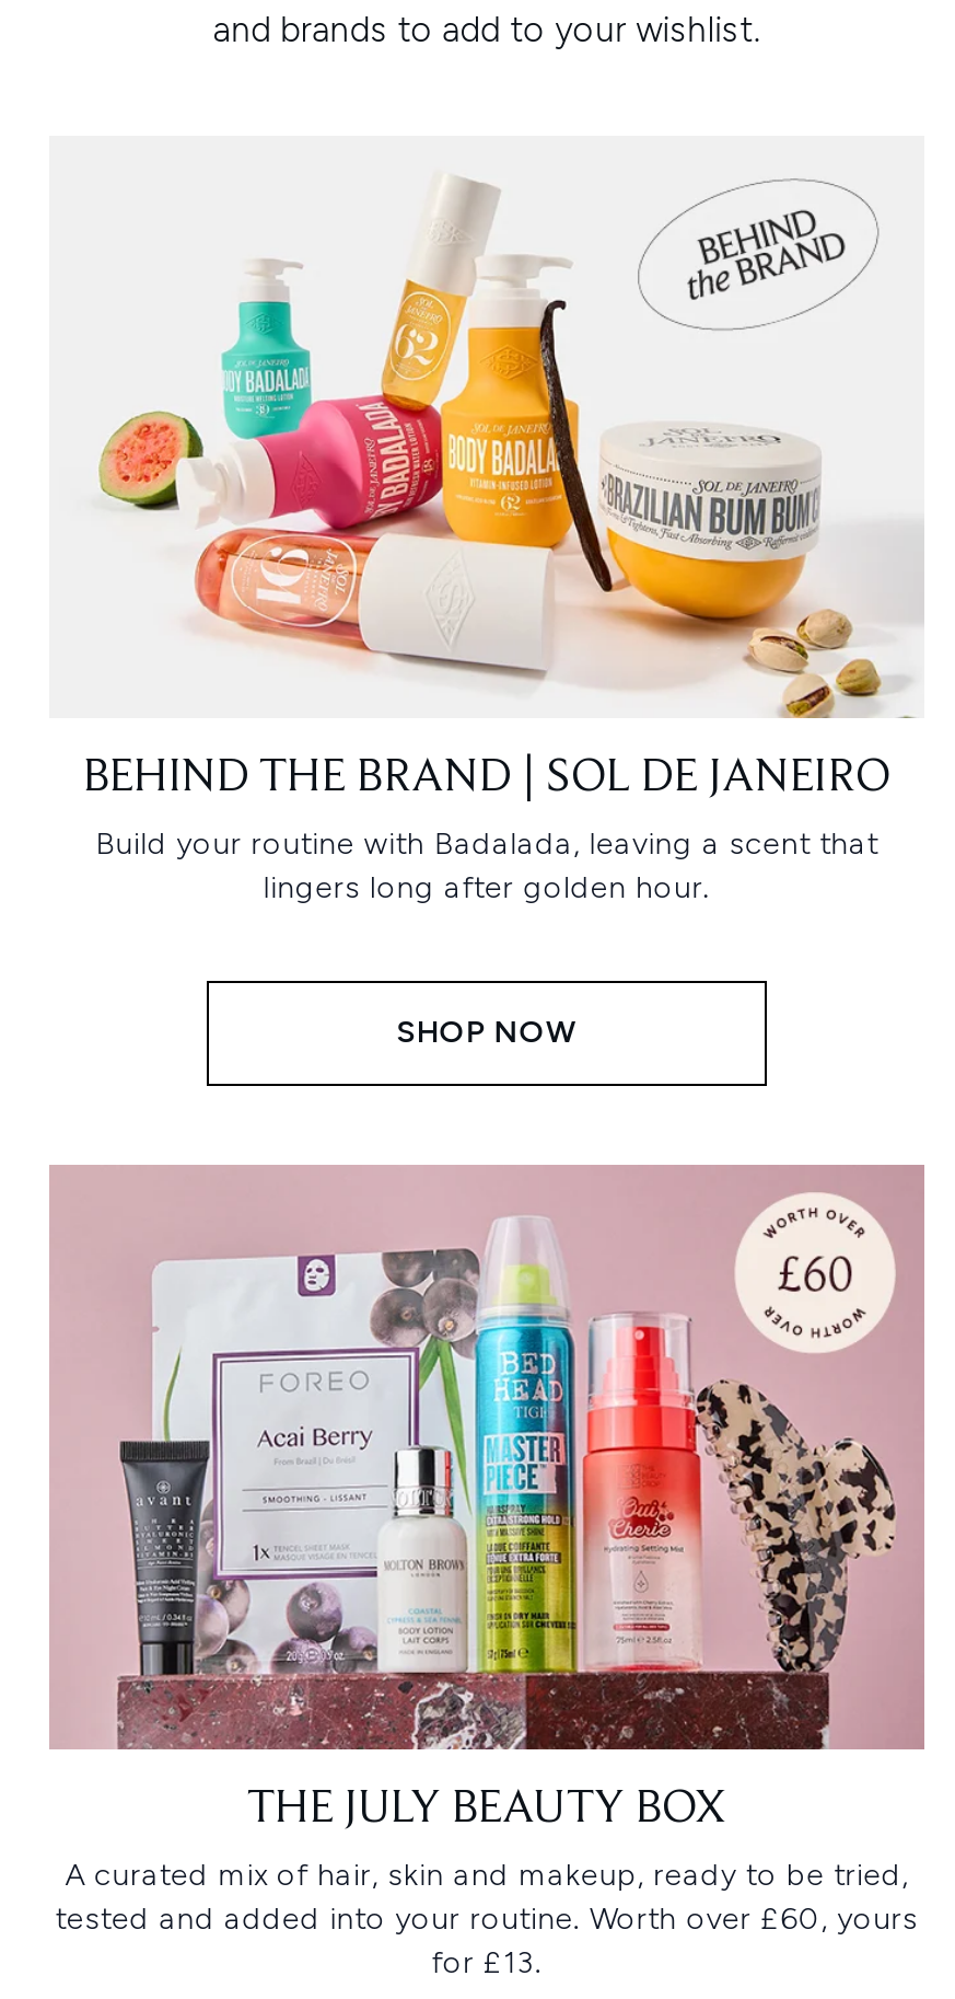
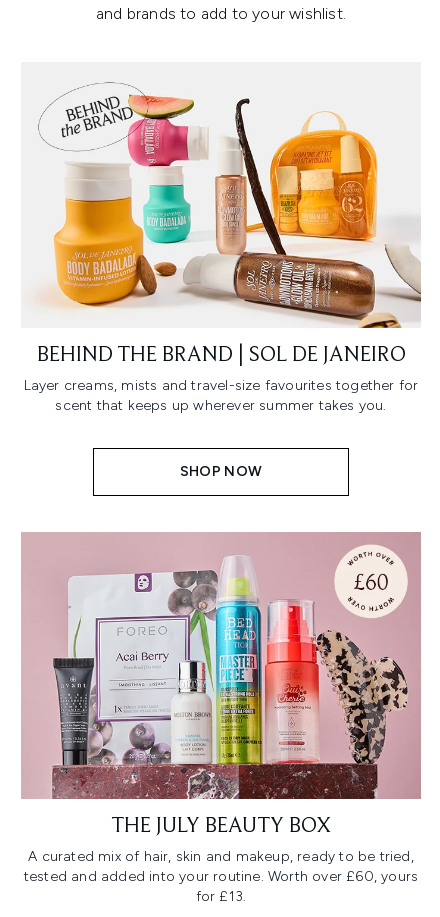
- [image]
+ [image]

- Build your routine with Badalada, leaving a scent that
- lingers long after golden hour.
+ Layer creams, mists and travel-size favourites together for
+ scent that keeps up wherever summer takes you.
